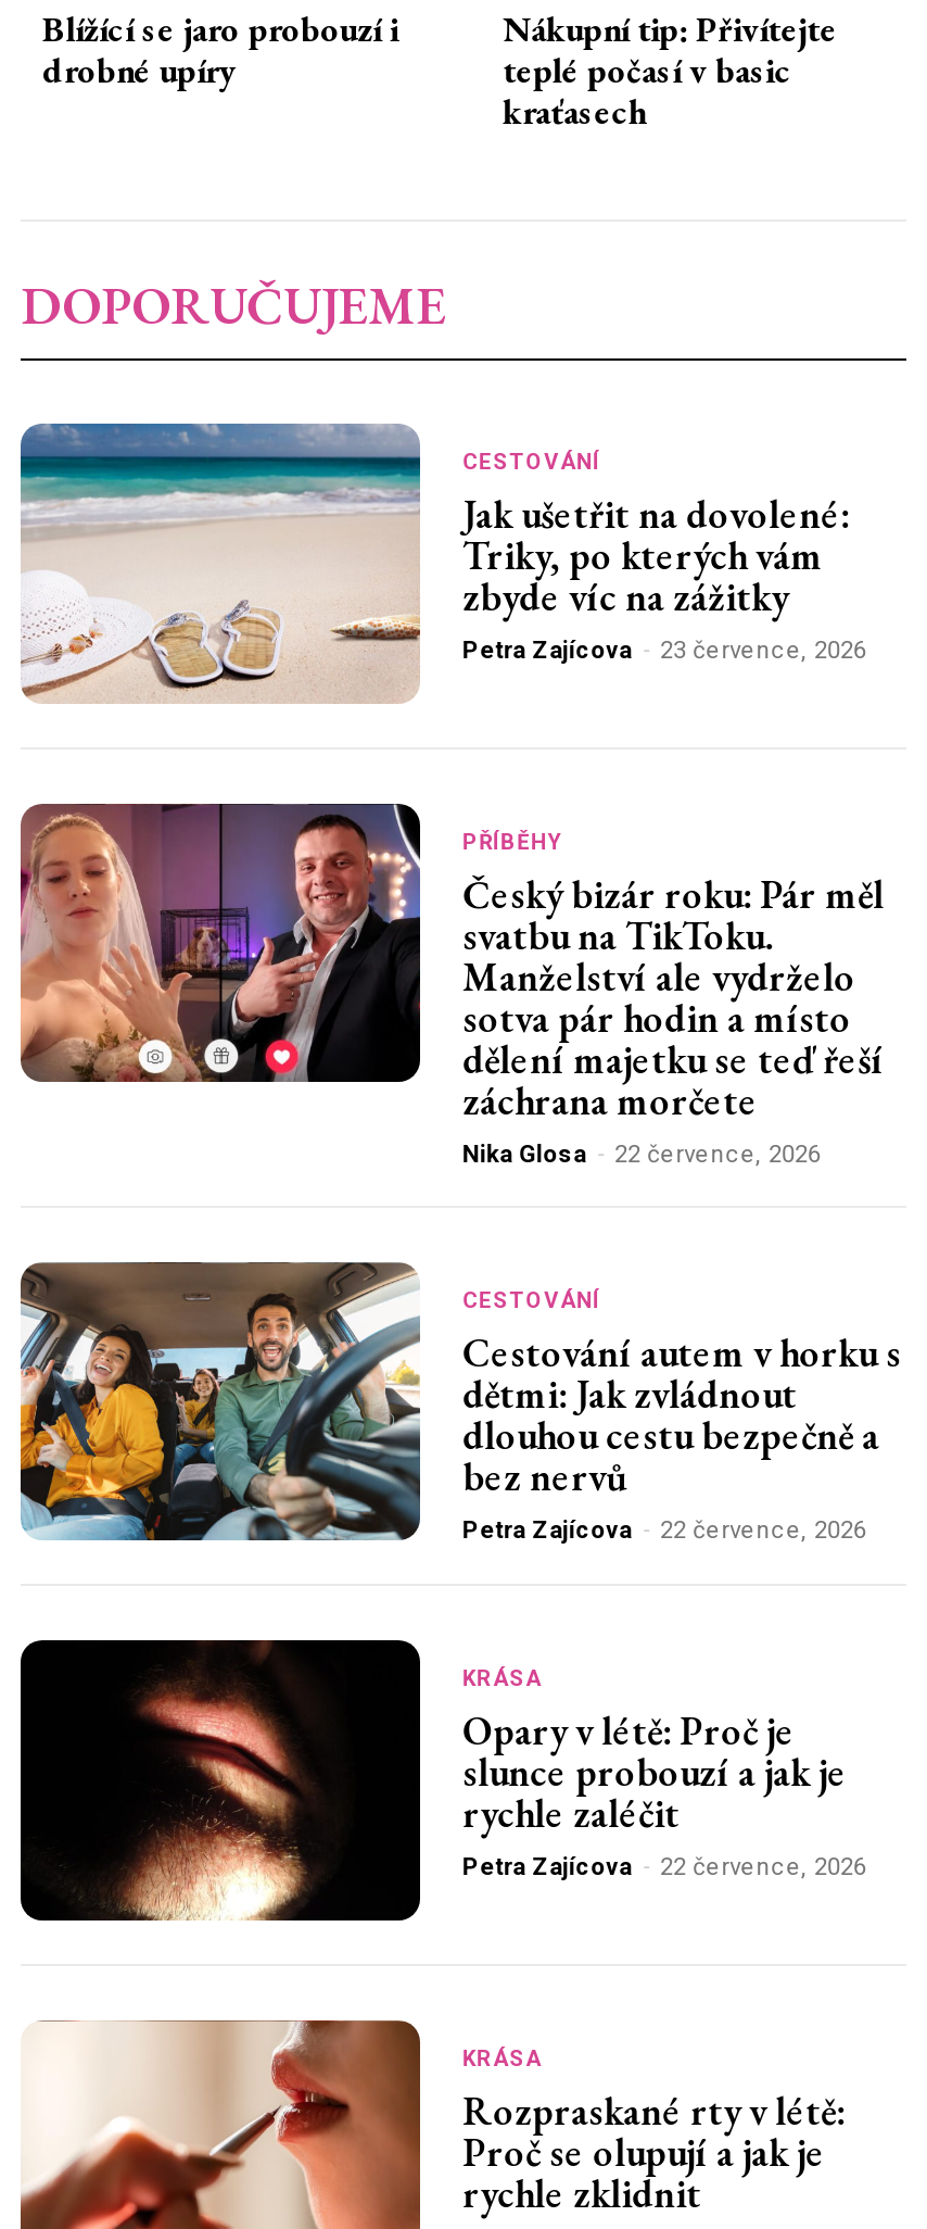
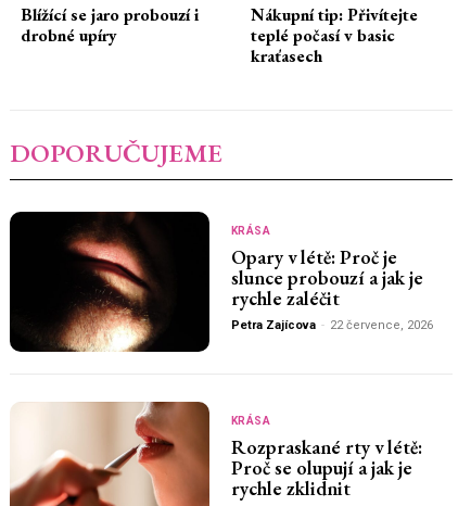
- [image]
- CESTOVÁNÍ
- Jak ušetřit na dovolené:
- Triky, po kterých vám
- zbyde víc na zážitky
- Petra Zajícova - 23 července, 2026

- [image]
- PŘÍBĚHY
- Český bizár roku: Pár měl
- svatbu na TikToku.
- Manželství ale vydrželo
- sotva pár hodin a místo
- dělení majetku se teď řeší
- záchrana morčete
- Nika Glosa - 22 července, 2026

- [image]
- CESTOVÁNÍ
- Cestování autem v horku s
- dětmi: Jak zvládnout
- dlouhou cestu bezpečně a
- bez nervů
- Petra Zajícova - 22 července, 2026
